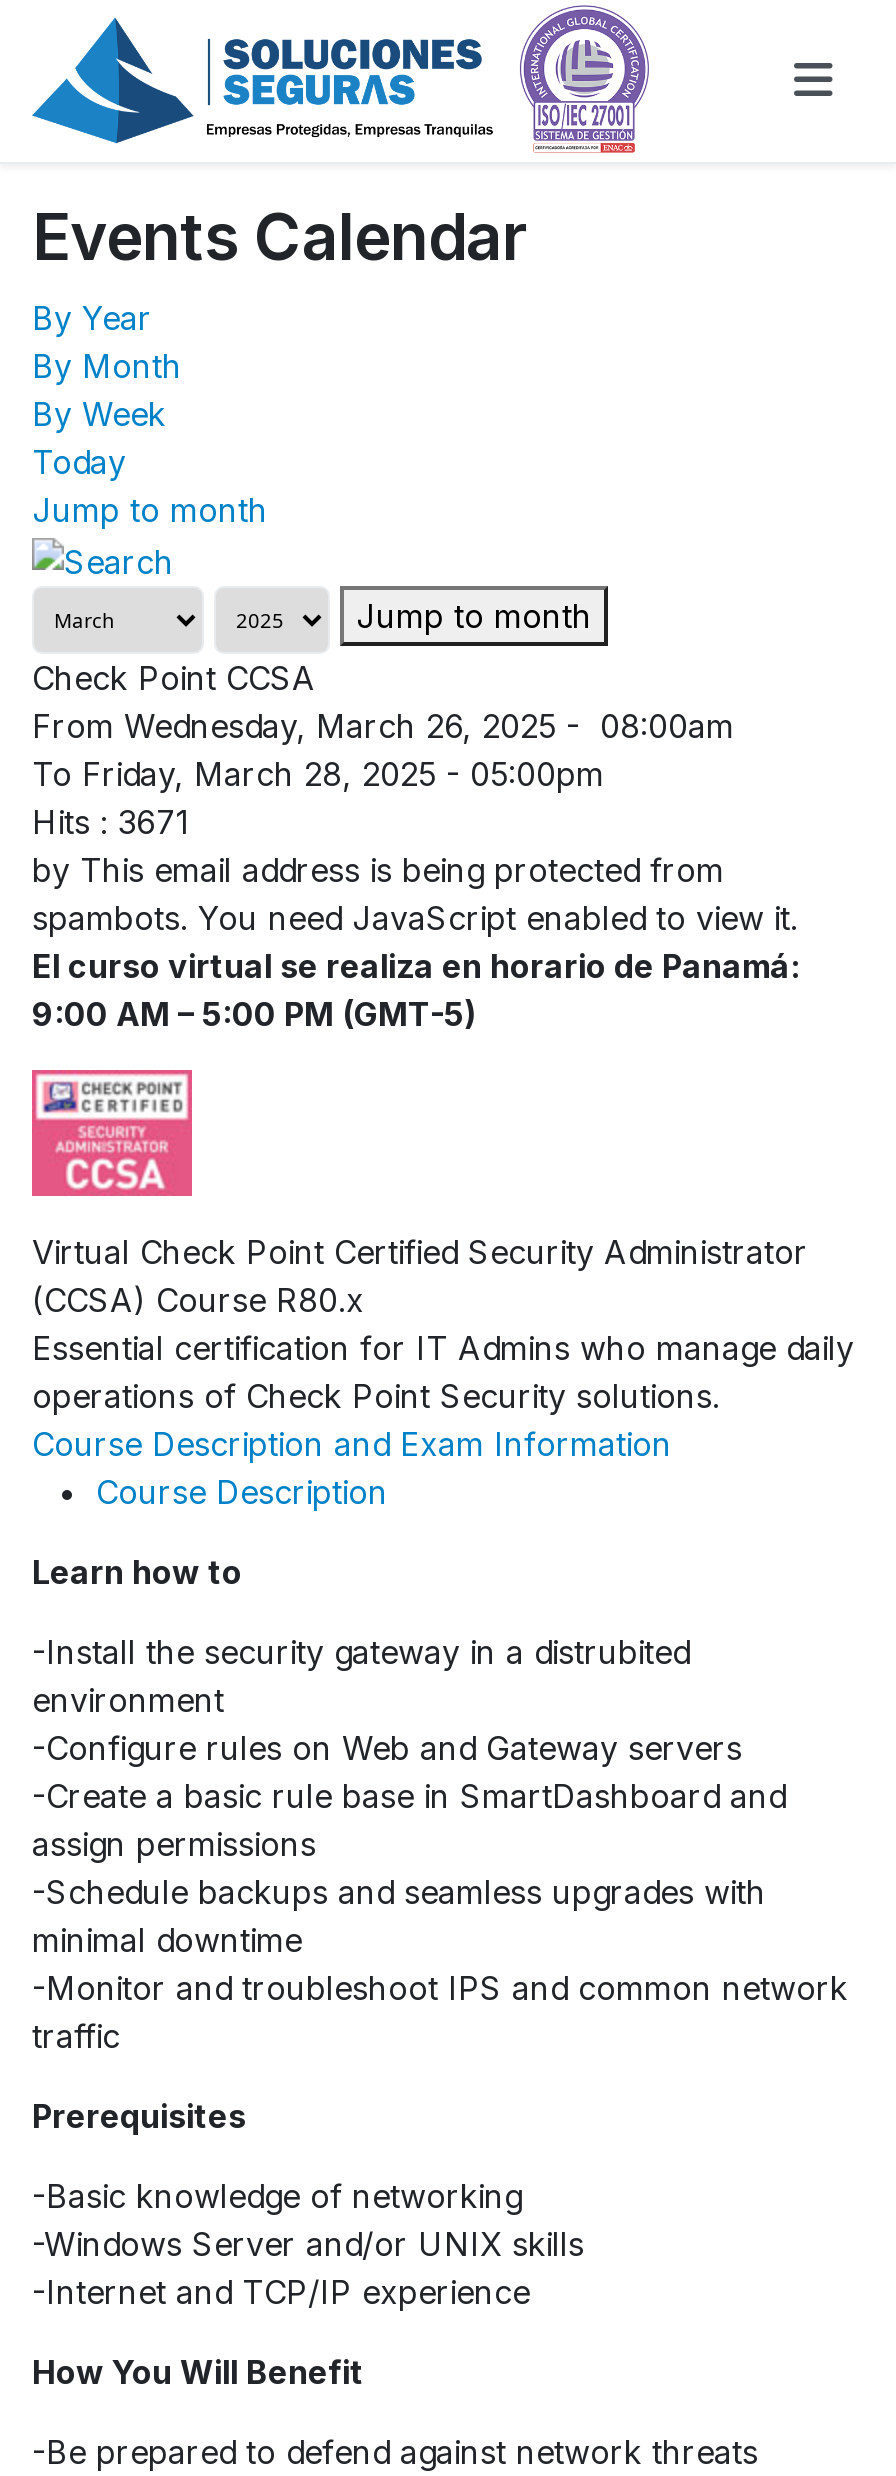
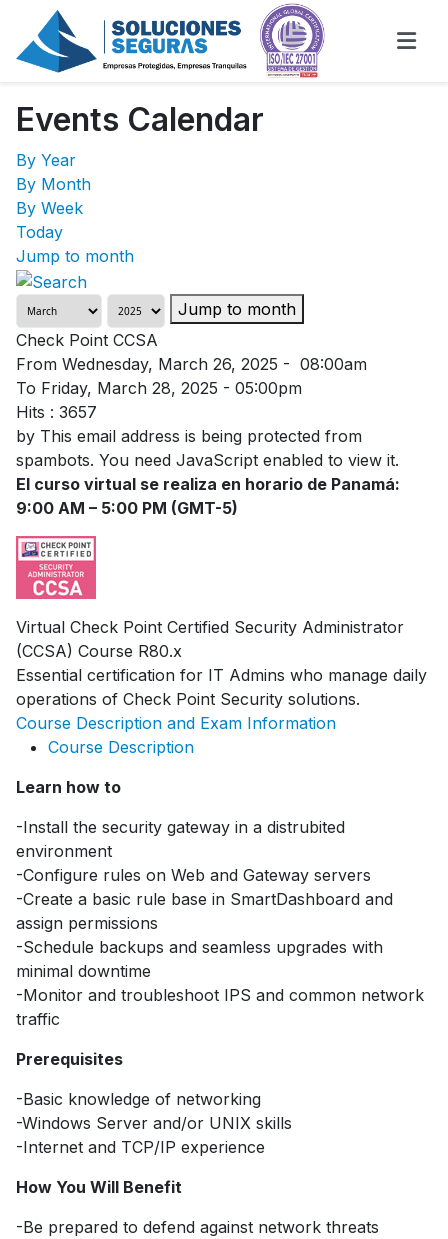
- Hits: 3671
+ Hits: 3657
